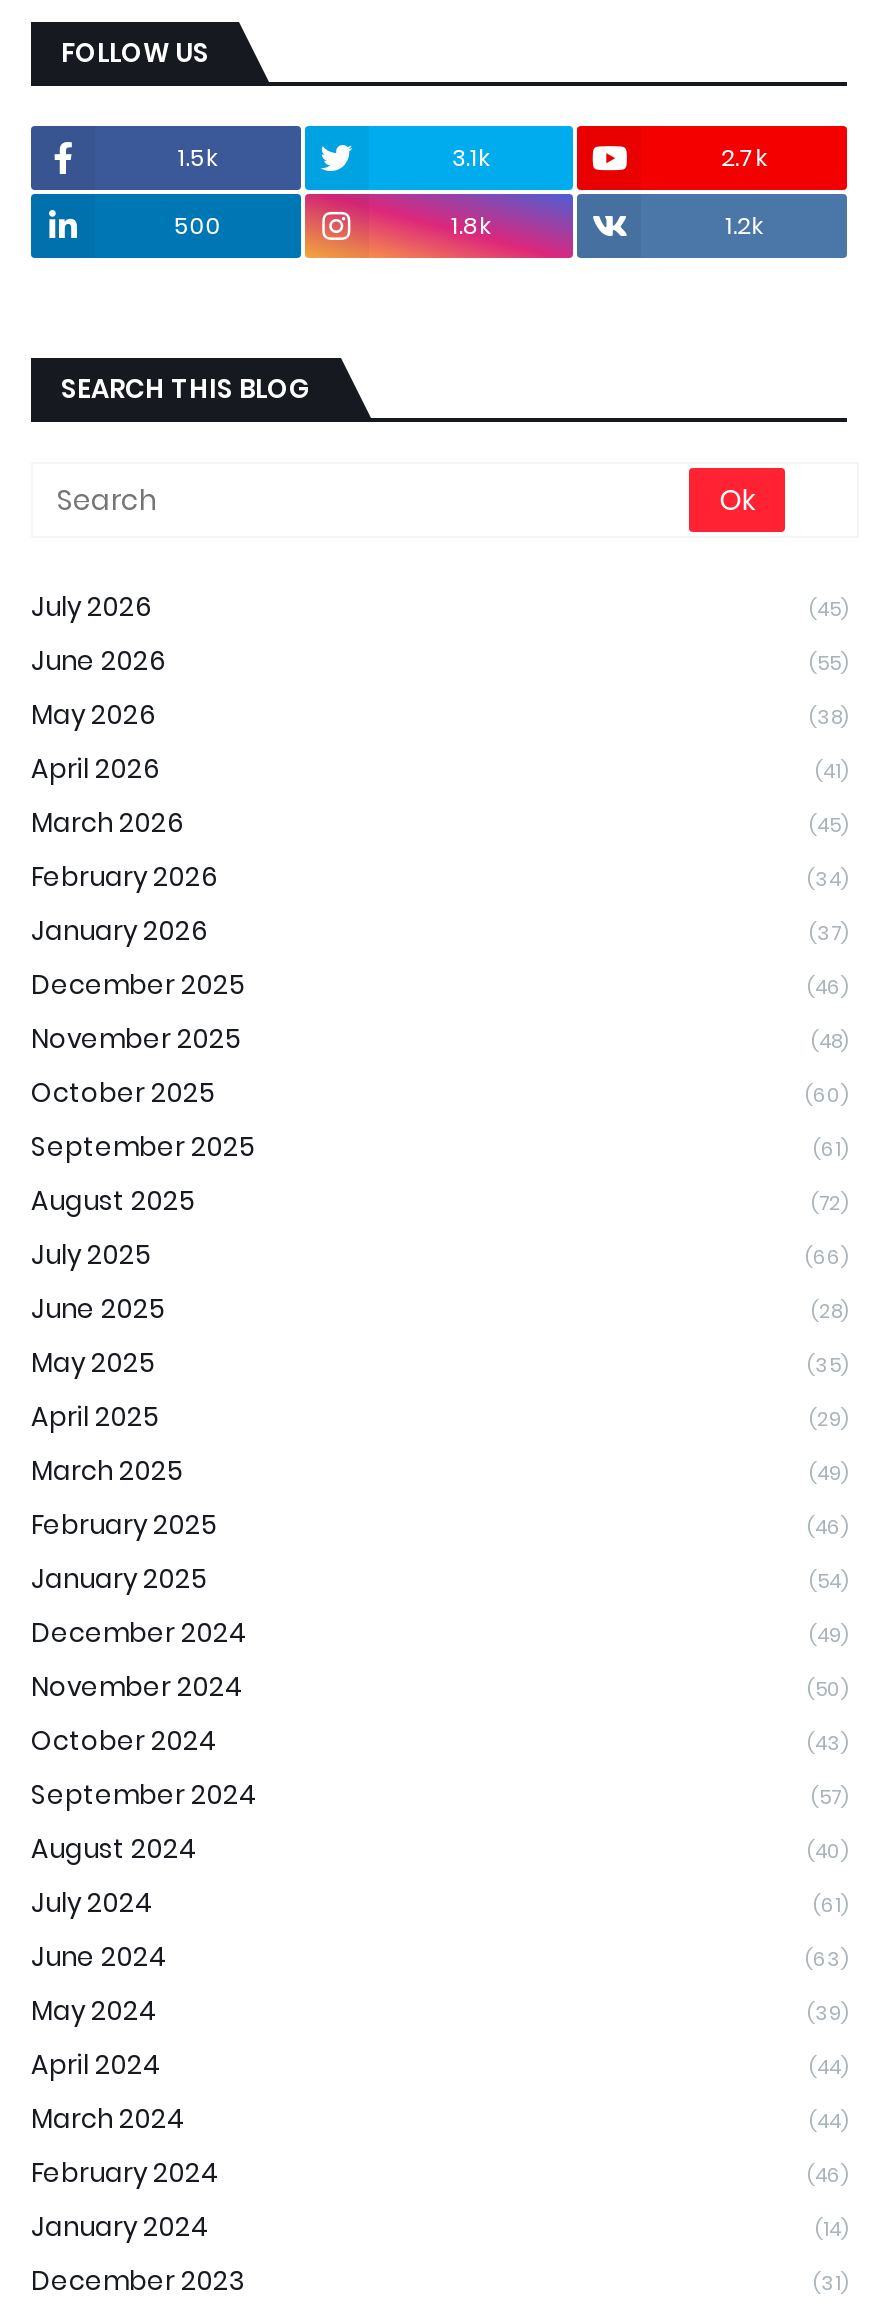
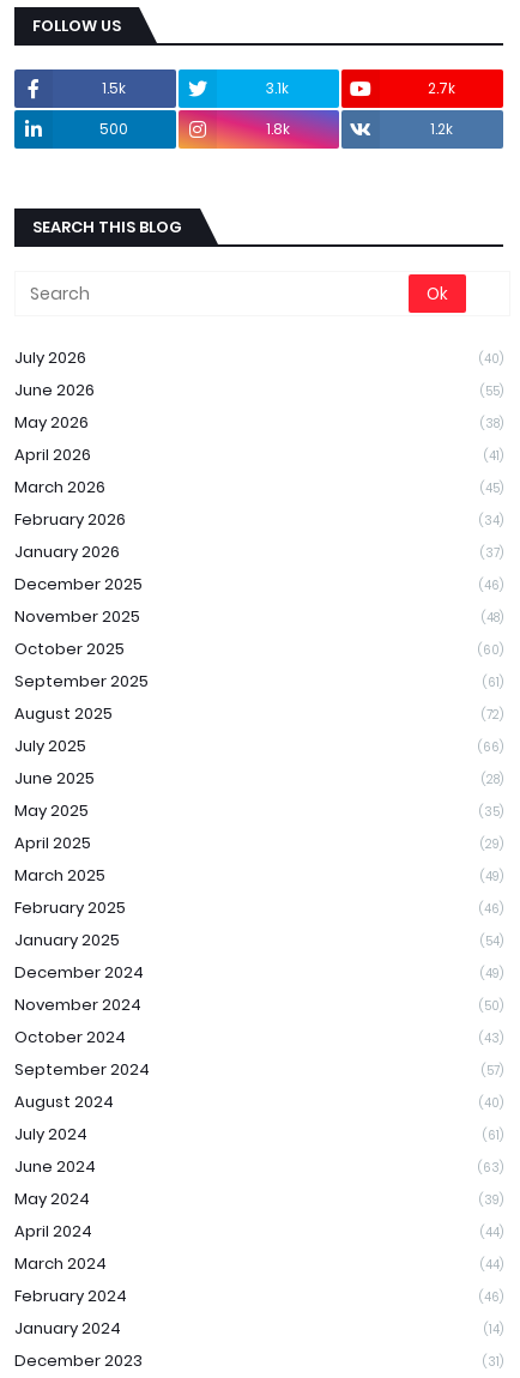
- (45)
+ (40)
